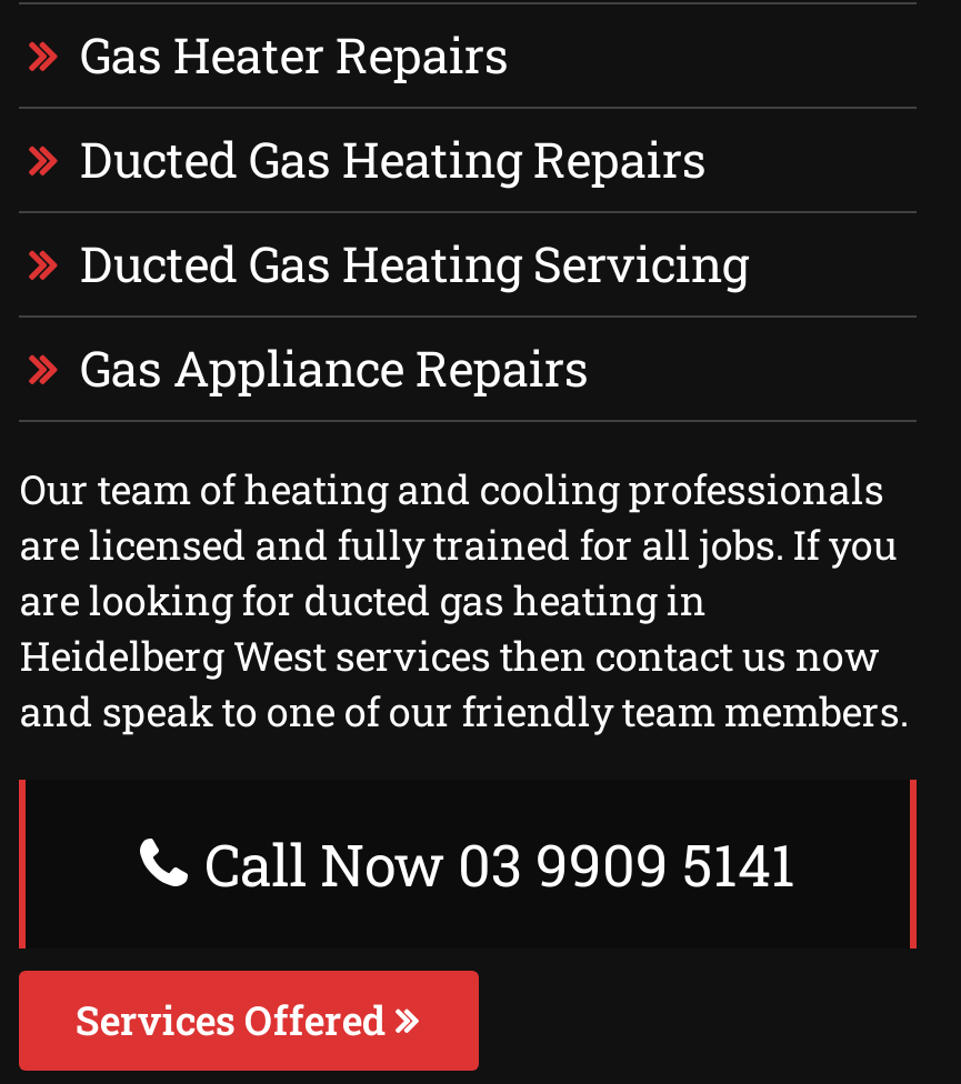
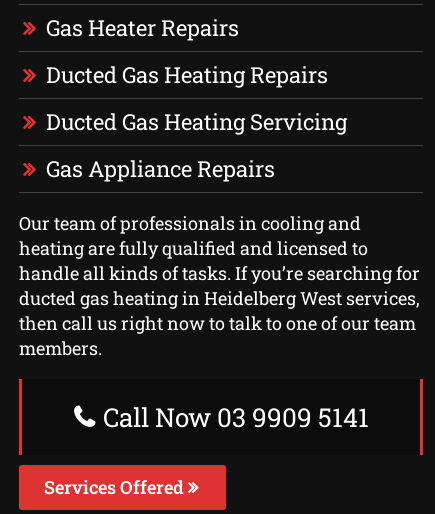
- Our team of heating and cooling professionals
- are licensed and fully trained for all jobs. If you
- are looking for ducted gas heating in
- Heidelberg West services then contact us now
- and speak to one of our friendly team members.
+ Our team of professionals in cooling and
+ heating are fully qualified and licensed to
+ handle all kinds of tasks. If you’re searching for
+ ducted gas heating in Heidelberg West services,
+ then call us right now to talk to one of our team
+ members.
